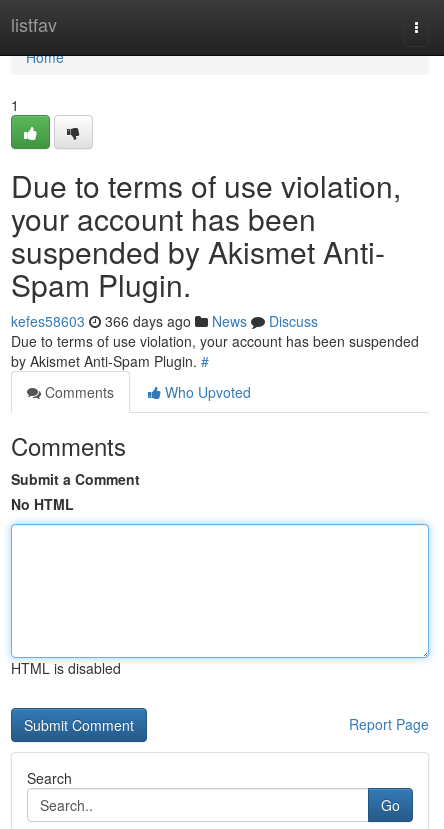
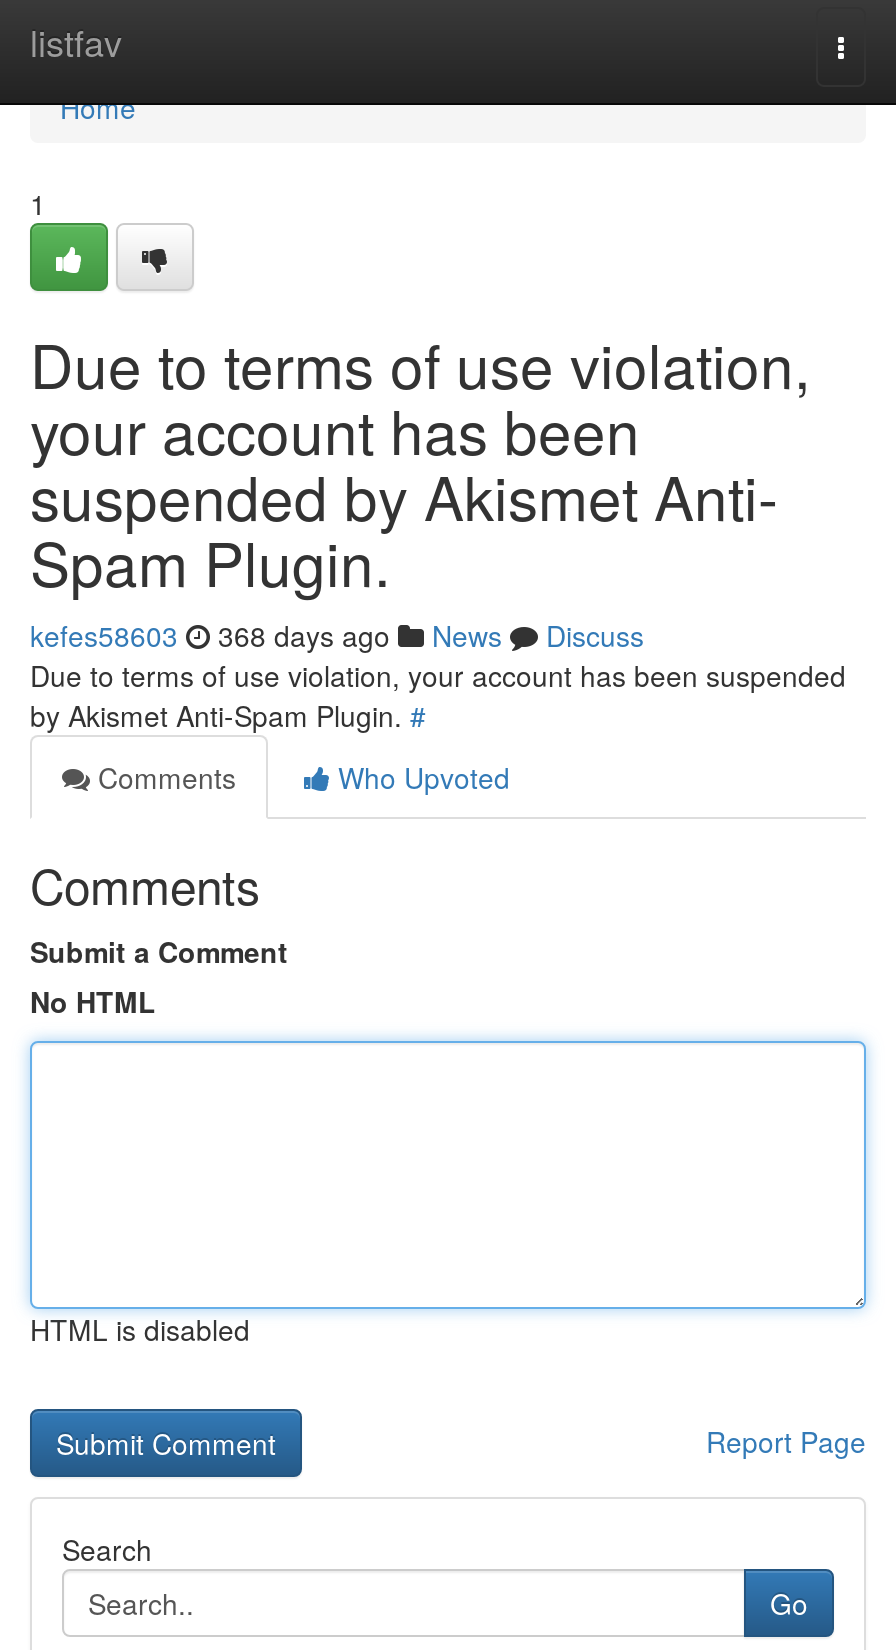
- kefes58603 366 days ago News Discuss
+ kefes58603 368 days ago News Discuss
